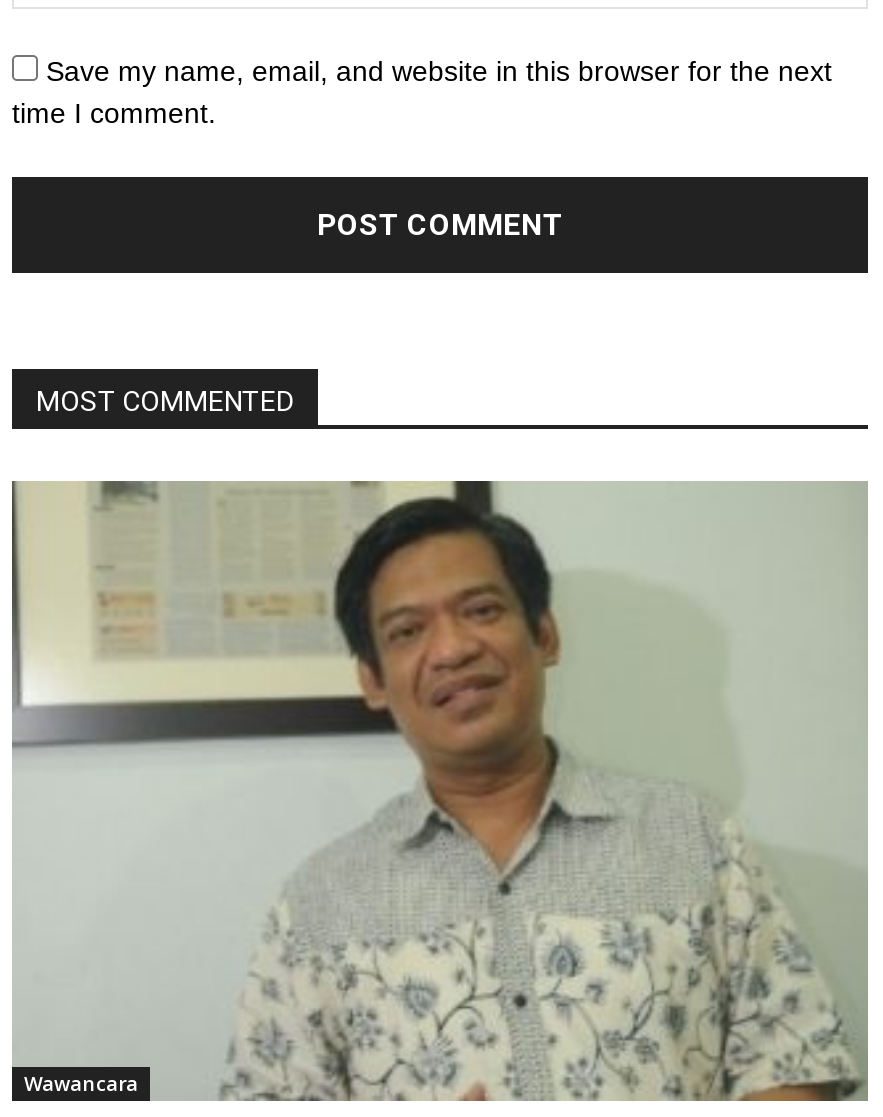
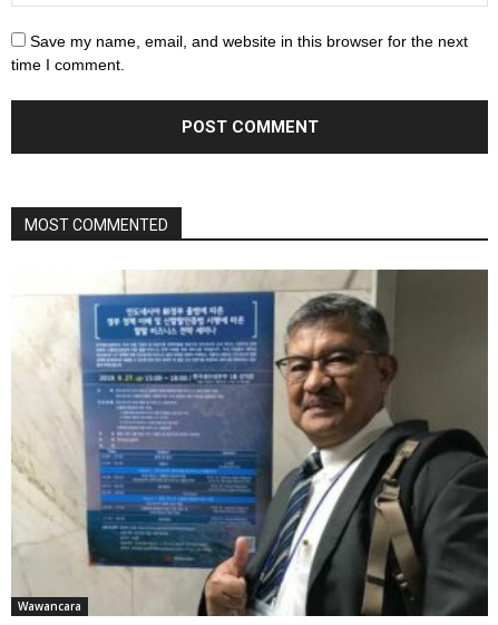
- [image]
+ [image]
